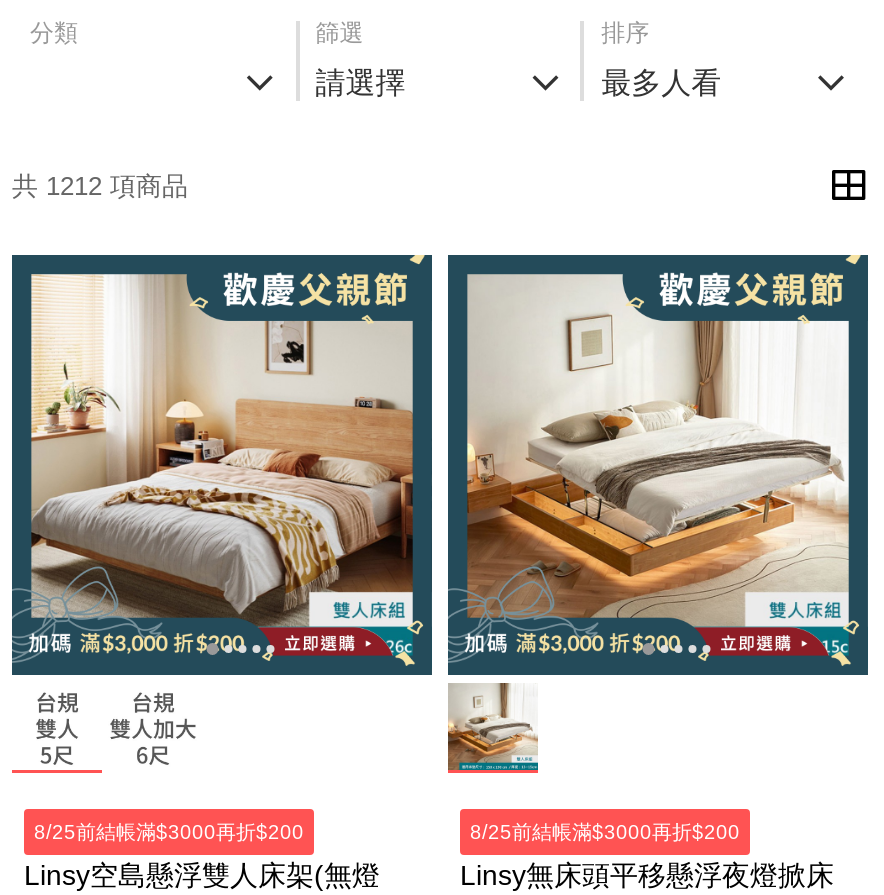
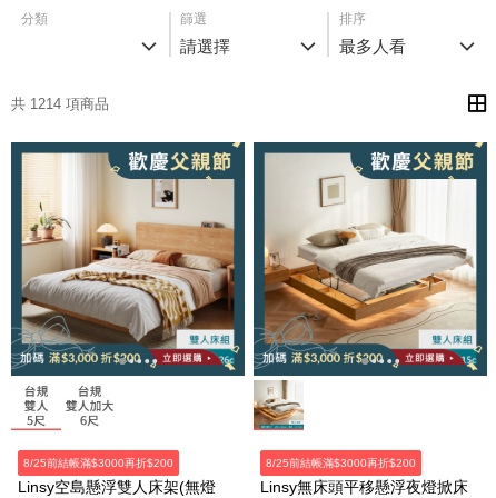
- 共 1212 項商品
+ 共 1214 項商品
